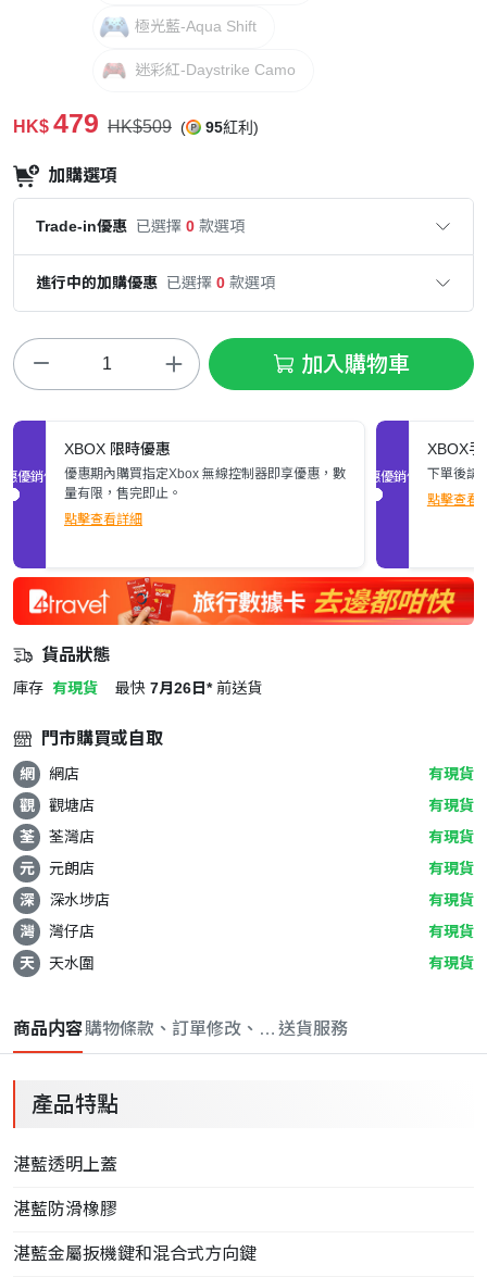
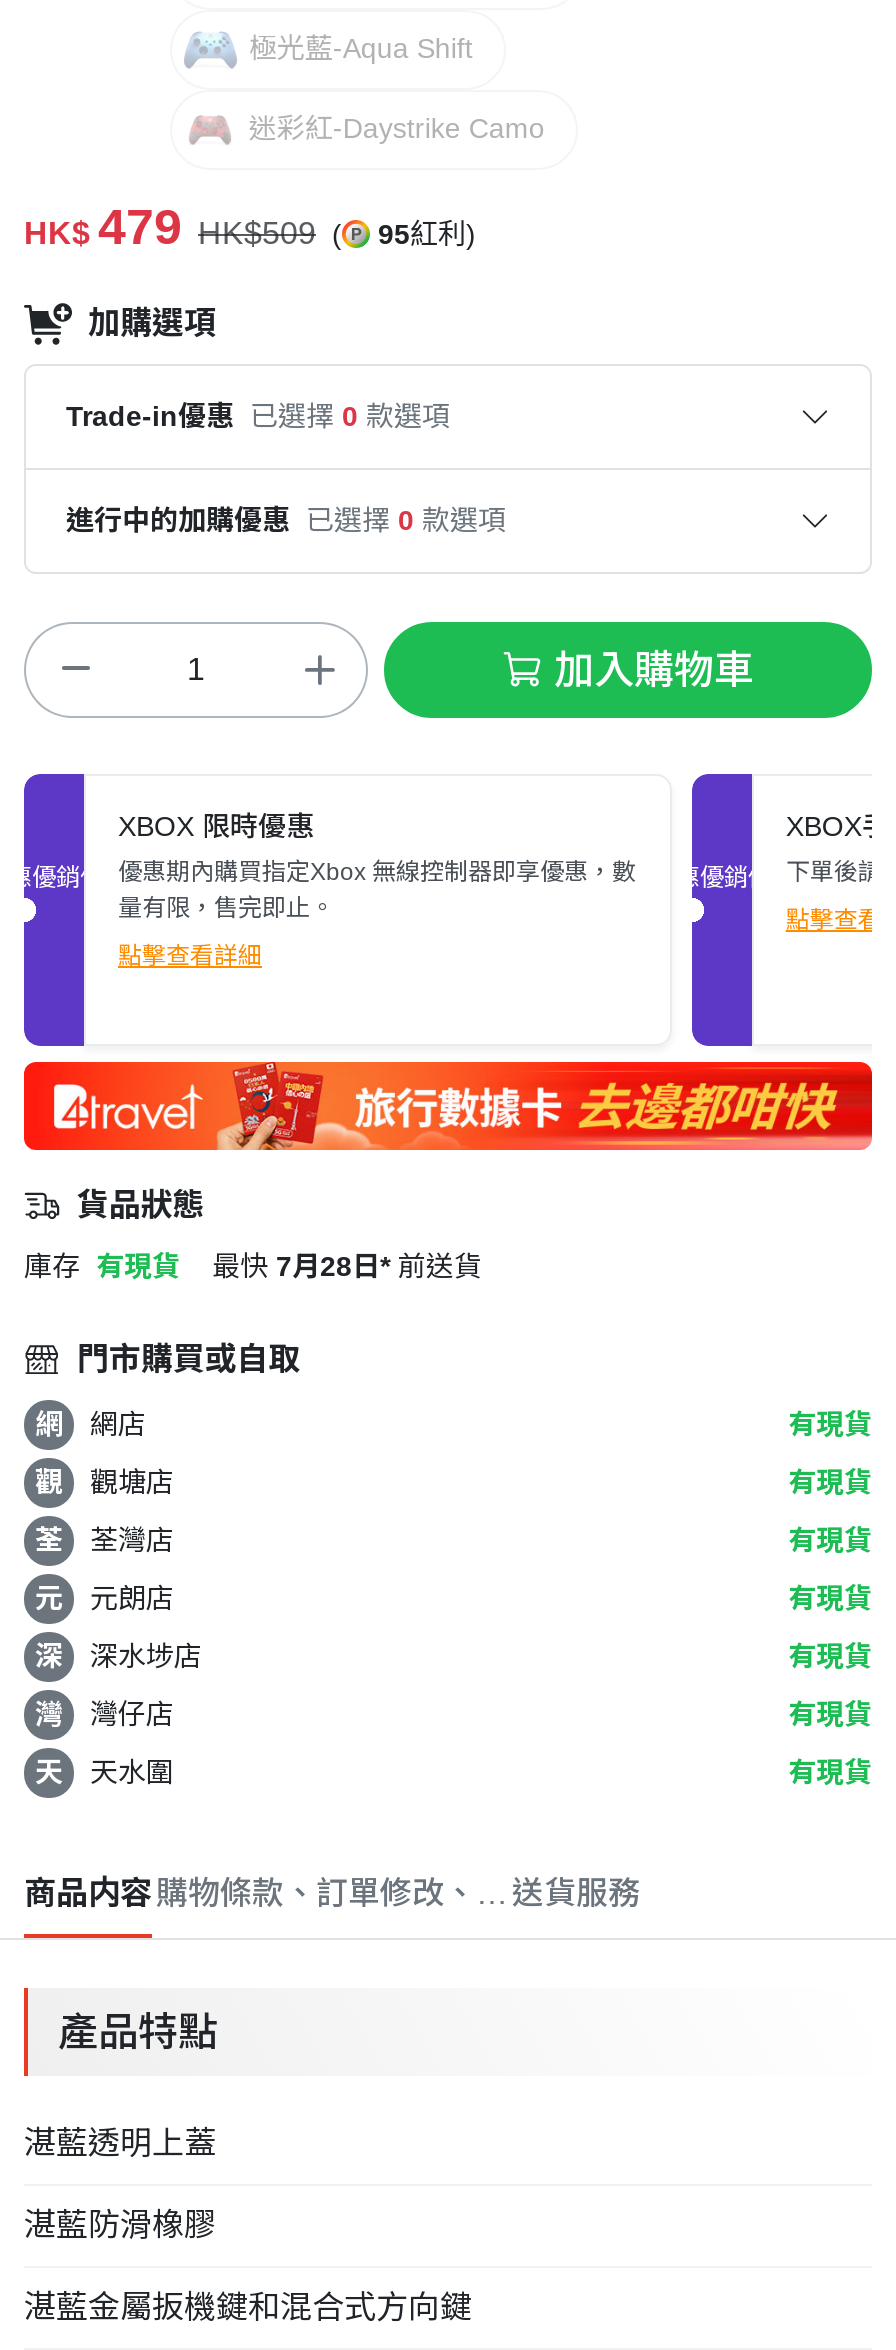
- 最快 7月26日* 前送貨
+ 最快 7月28日* 前送貨
